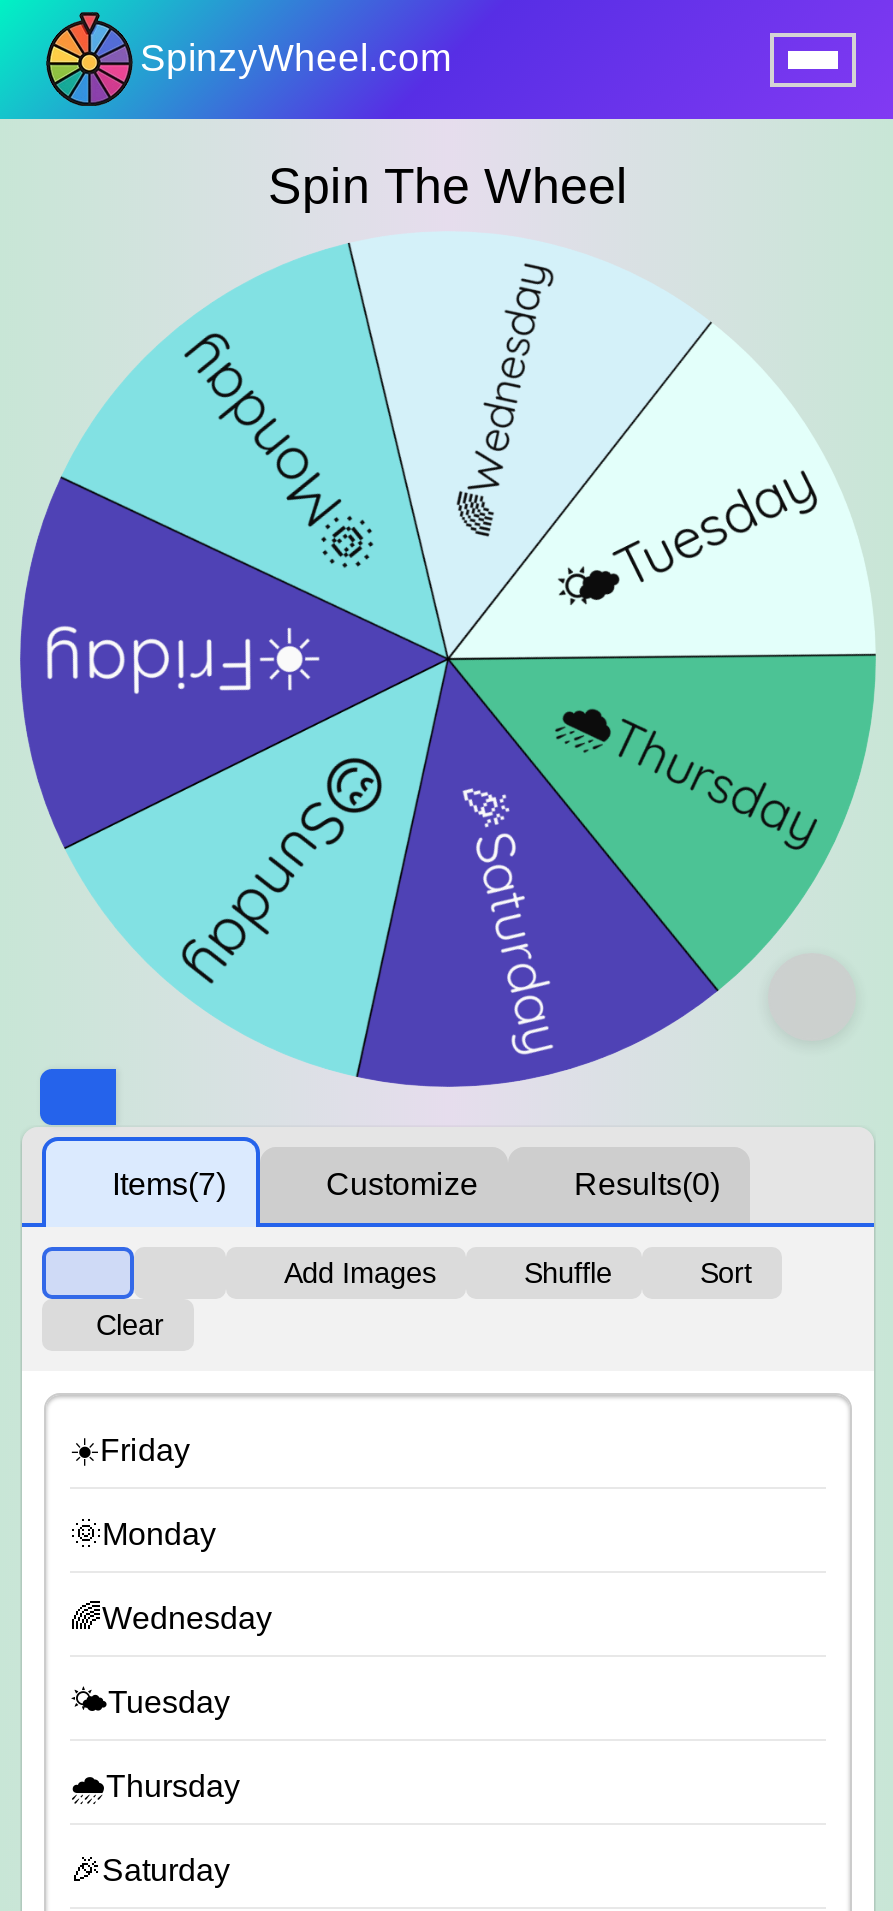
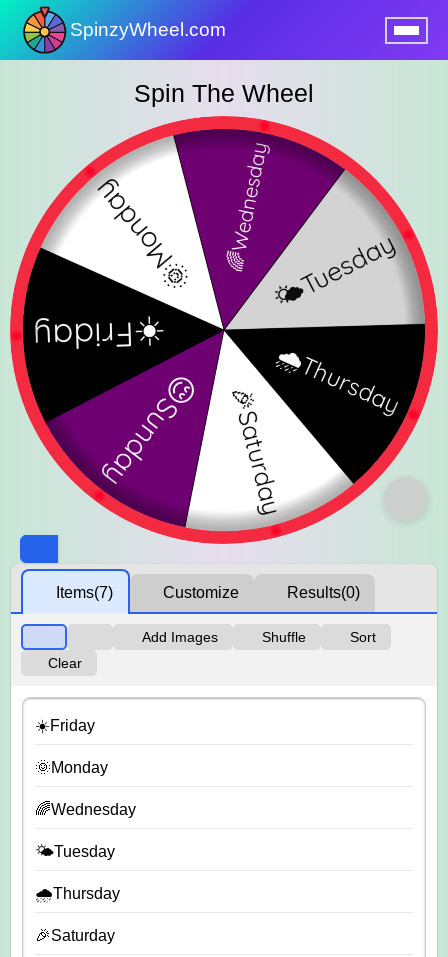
- [image]
+ [image]
